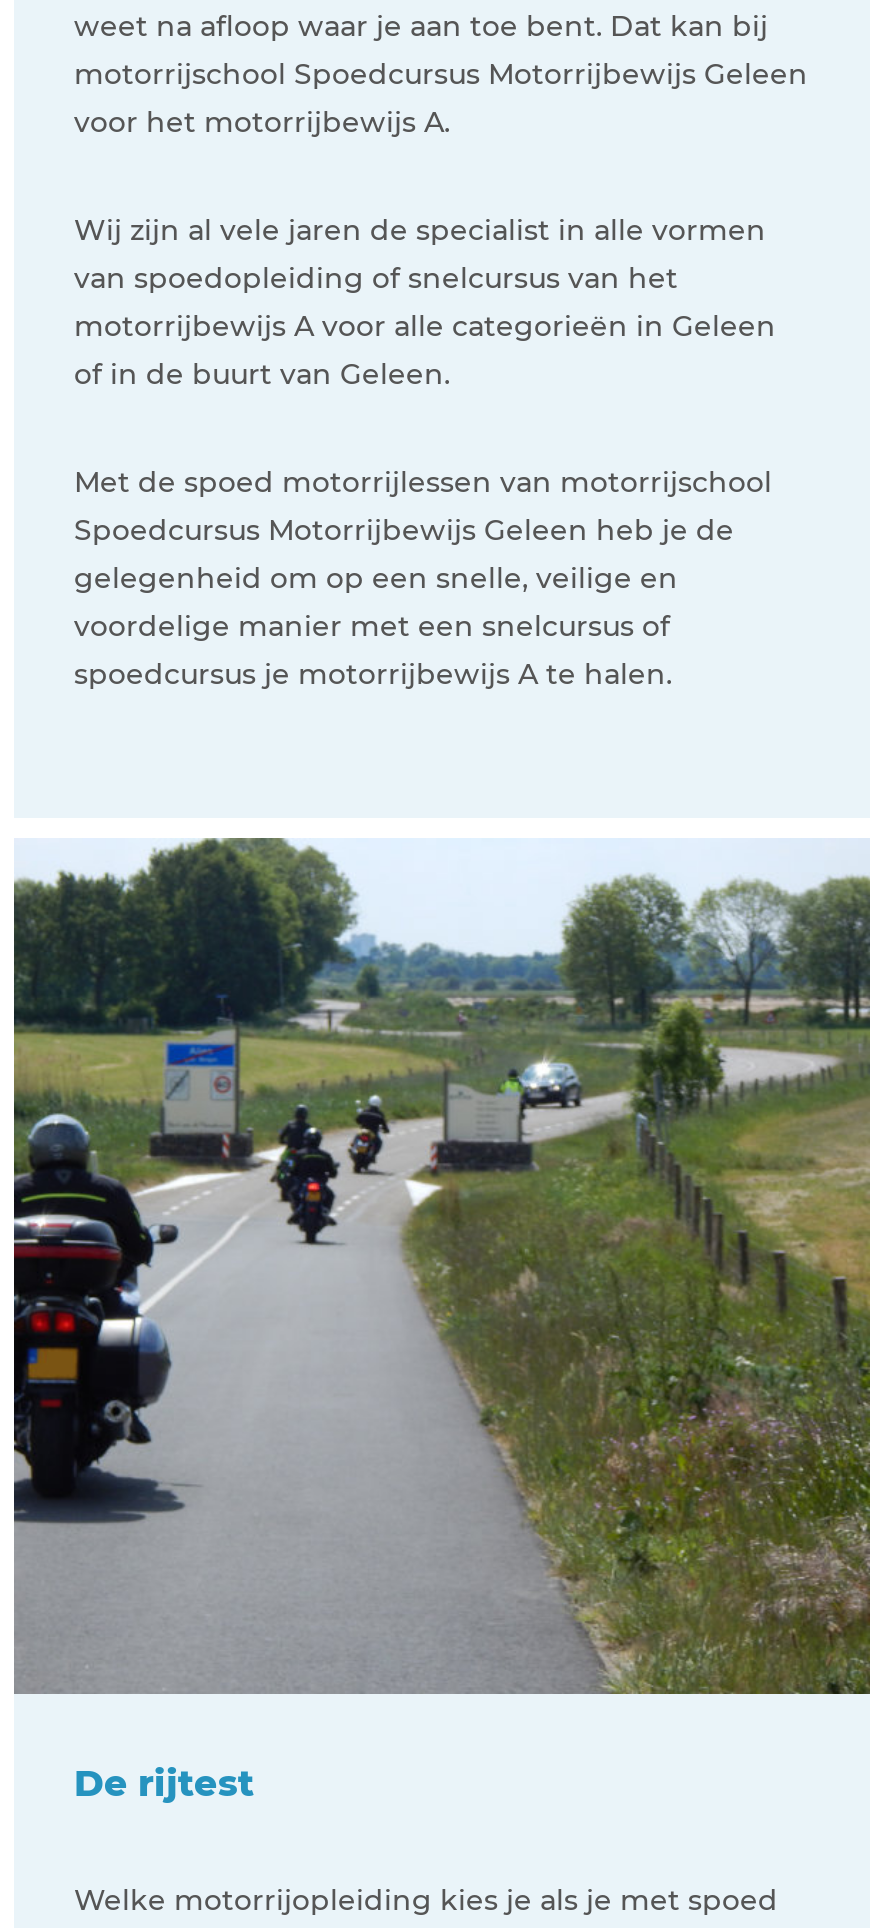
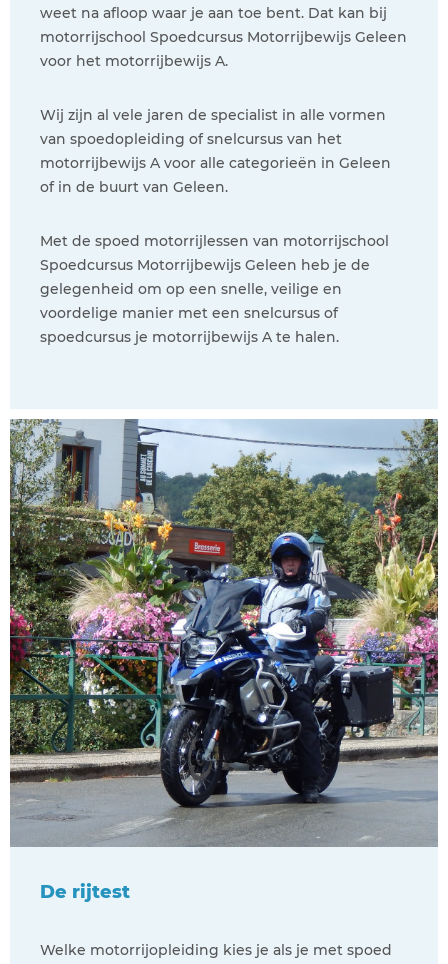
- [image]
+ [image]
